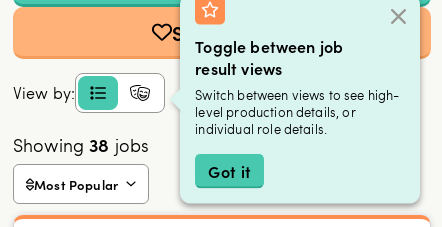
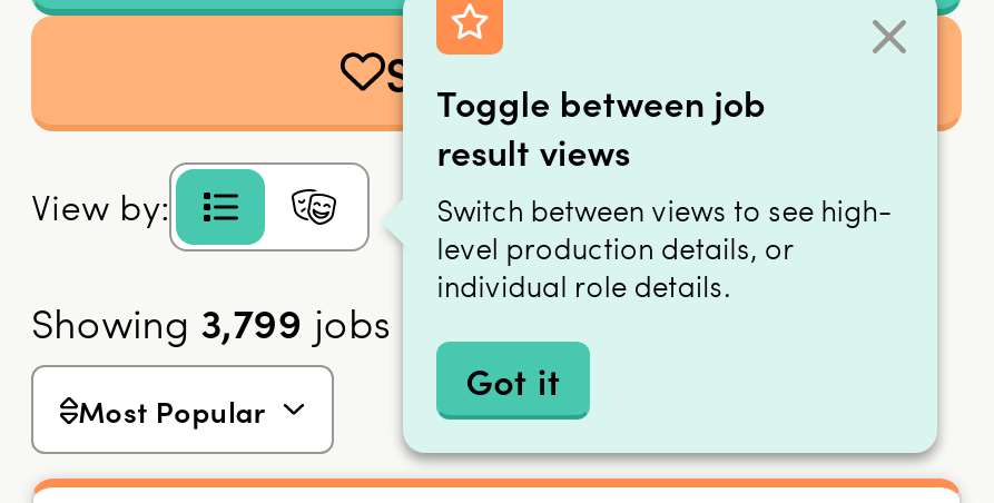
- Showing 38 jobs
+ Showing 3,799 jobs
